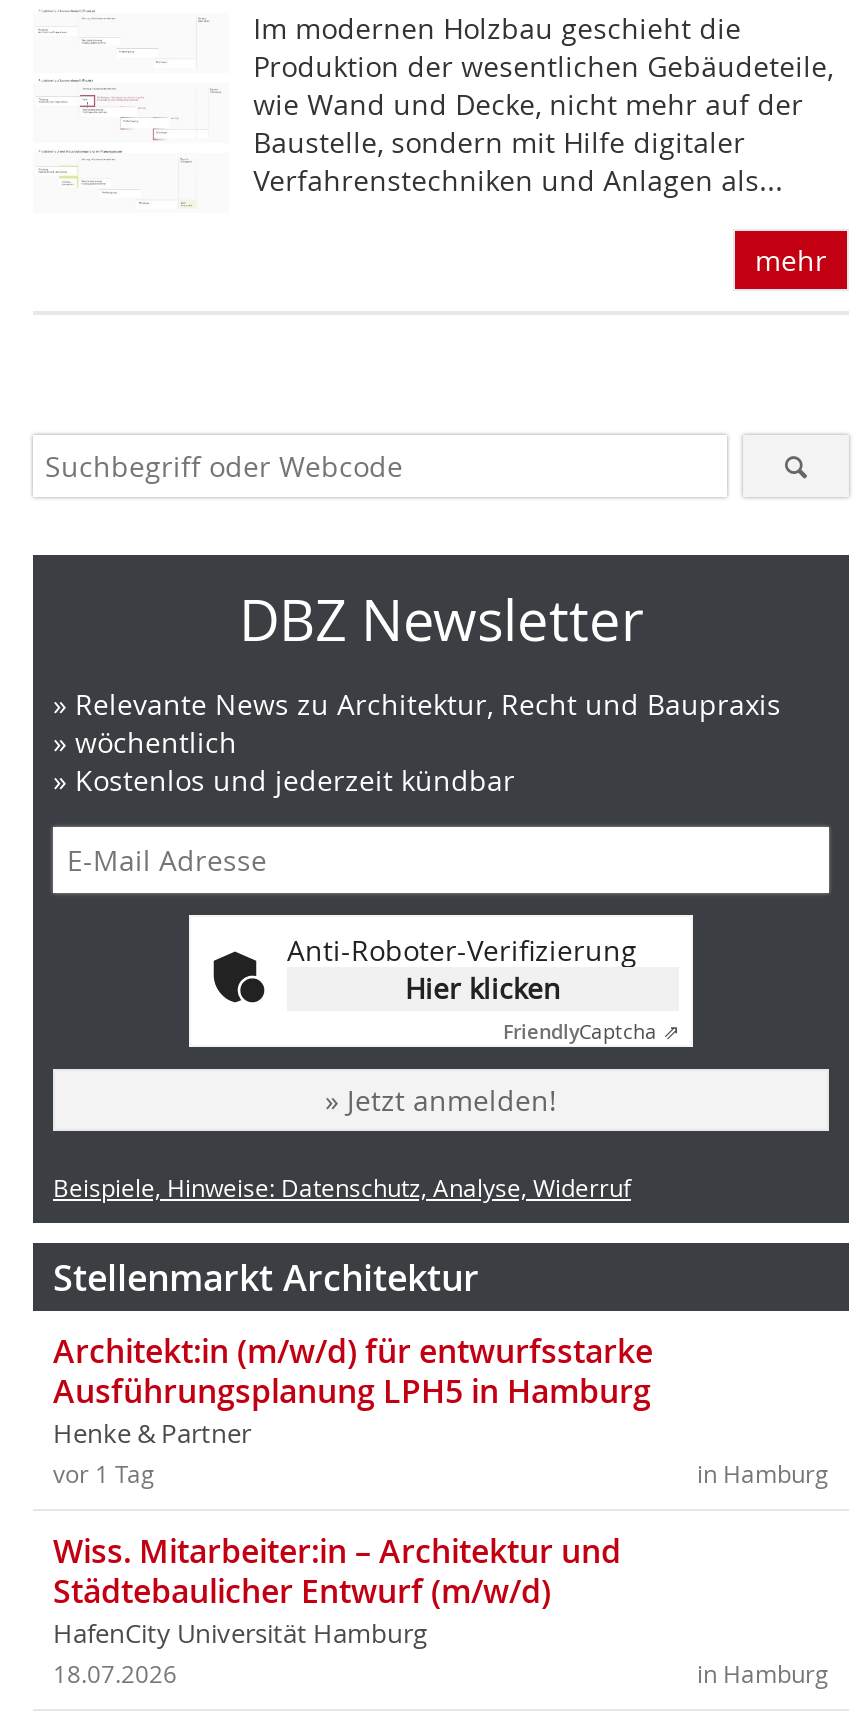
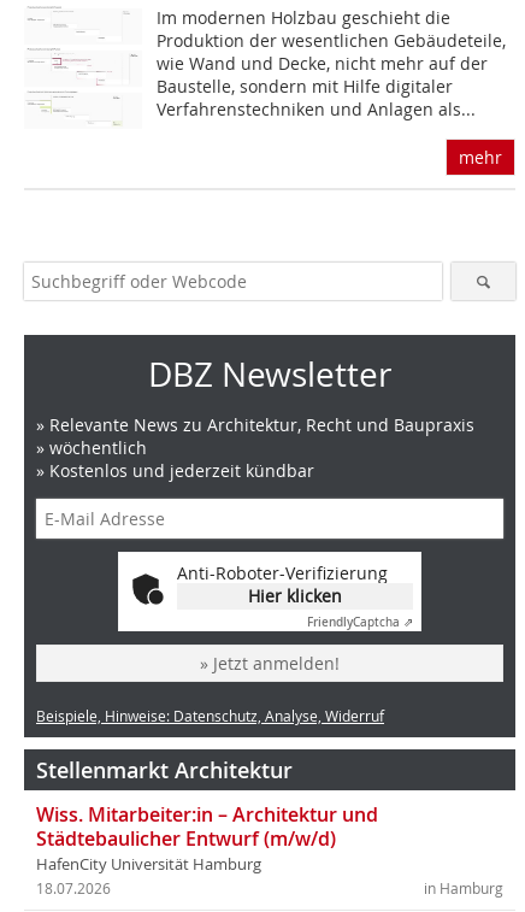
- Architekt:in (m/w/d) für entwurfsstarke
- Ausführungsplanung LPH5 in Hamburg
- Henke & Partner
- in Hamburg
- vor 1 Tag
